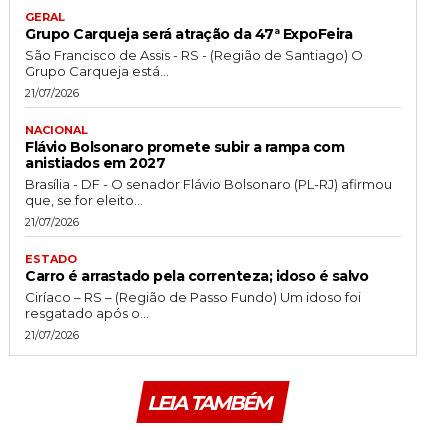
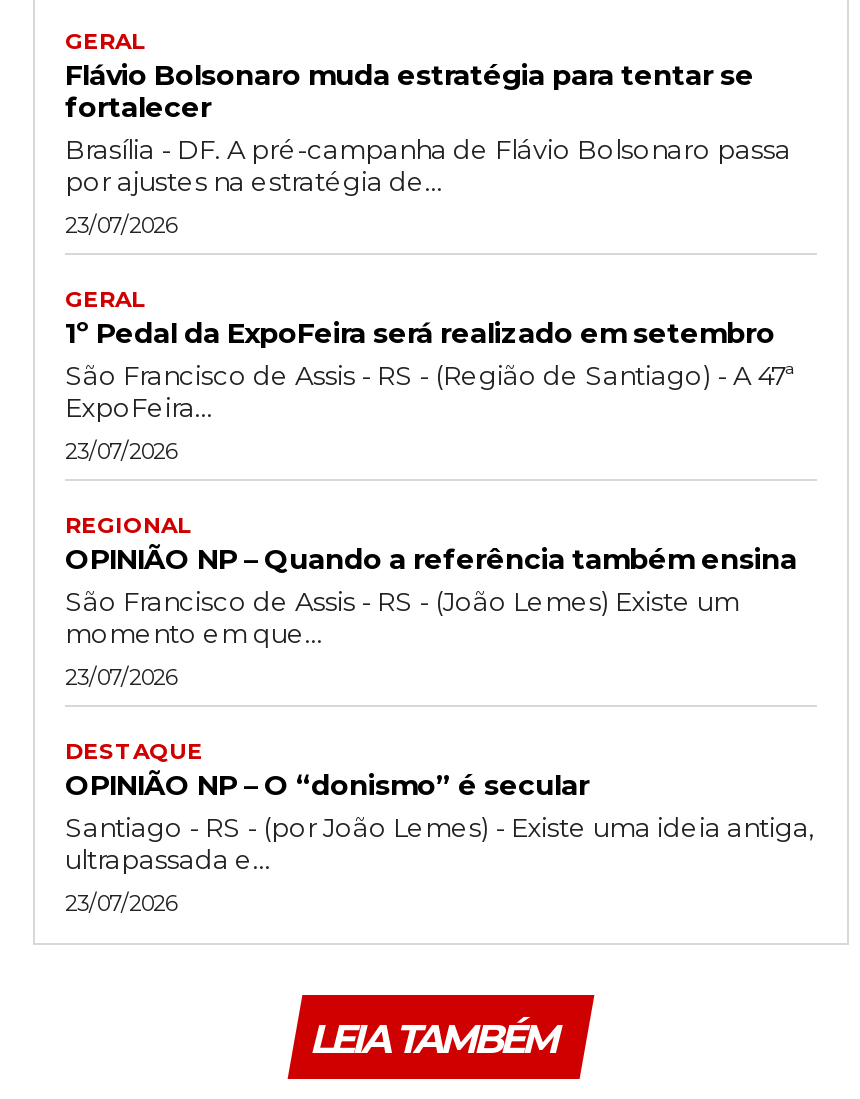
- Grupo Carqueja será atração da 47ª ExpoFeira
- São Francisco de Assis - RS - (Região de Santiago) O
- Grupo Carqueja está...
- 21/07/2026
- NACIONAL
- Flávio Bolsonaro promete subir a rampa com
- anistiados em 2027
- Brasília - DF - O senador Flávio Bolsonaro (PL-RJ) afirmou
- que, se for eleito...
- 21/07/2026
- ESTADO
- Carro é arrastado pela correnteza; idoso é salvo
- Ciríaco – RS – (Região de Passo Fundo) Um idoso foi
- resgatado após o...
- 21/07/2026
+ Flávio Bolsonaro muda estratégia para tentar se
+ fortalecer
+ Brasília - DF. A pré-campanha de Flávio Bolsonaro passa
+ por ajustes na estratégia de...
+ 23/07/2026
+ GERAL
+ 1º Pedal da ExpoFeira será realizado em setembro
+ São Francisco de Assis - RS - (Região de Santiago) - A 47ª
+ ExpoFeira...
+ 23/07/2026
+ REGIONAL
+ OPINIÃO NP – Quando a referência também ensina
+ São Francisco de Assis - RS - (João Lemes) Existe um
+ momento em que...
+ 23/07/2026
+ DESTAQUE
+ OPINIÃO NP – O “donismo” é secular
+ Santiago - RS - (por João Lemes) - Existe uma ideia antiga,
+ ultrapassada e...
+ 23/07/2026
